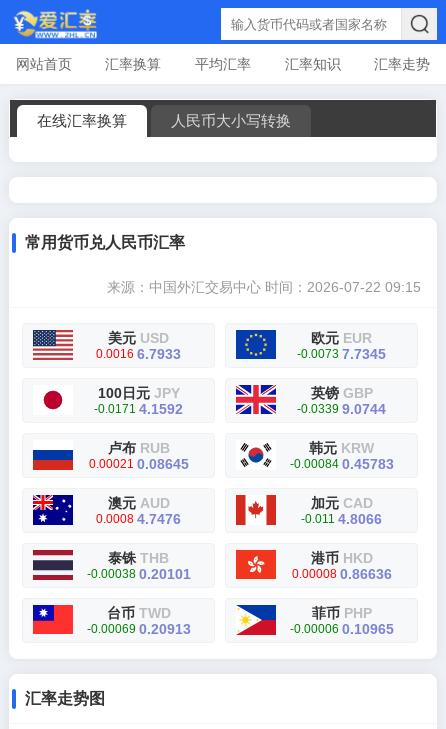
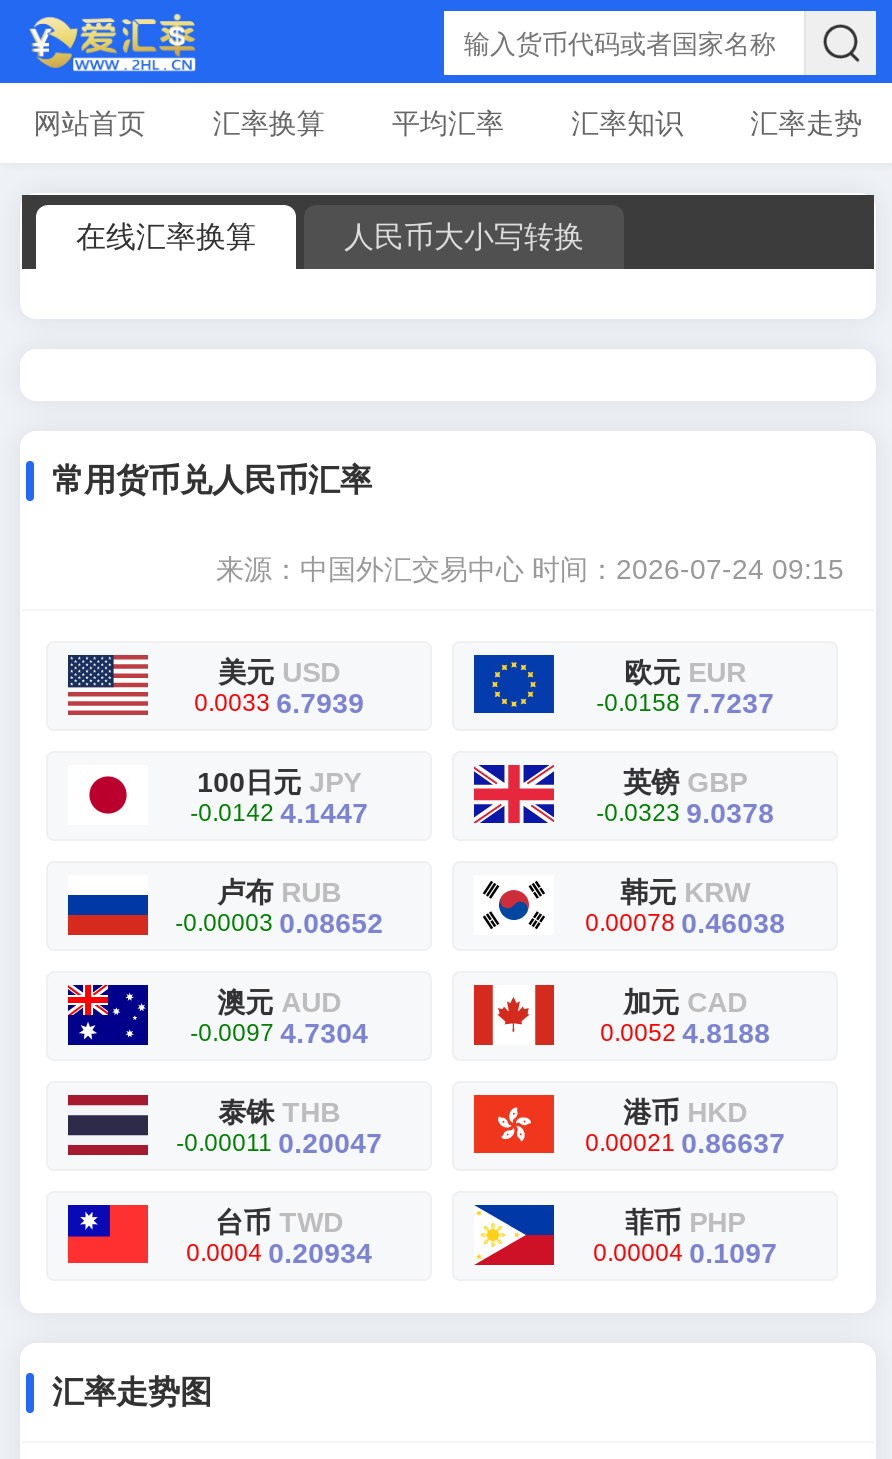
- 来源：中国外汇交易中心时间：2026-07-22 09:15
+ 来源：中国外汇交易中心时间：2026-07-24 09:15

- 0.0016 6.7933
+ 0.0033 6.7939

- -0.0073 7.7345
+ -0.0158 7.7237

- -0.0171 4.1592
+ -0.0142 4.1447

- -0.0339 9.0744
+ -0.0323 9.0378

- 0.00021 0.08645
+ -0.00003 0.08652

- -0.00084 0.45783
+ 0.00078 0.46038

- 0.0008 4.7476
+ -0.0097 4.7304

- -0.011 4.8066
+ 0.0052 4.8188

- -0.00038 0.20101
+ -0.00011 0.20047

- 0.00008 0.86636
+ 0.00021 0.86637

- -0.00069 0.20913
+ 0.0004 0.20934

- -0.00006 0.10965
+ 0.00004 0.1097
